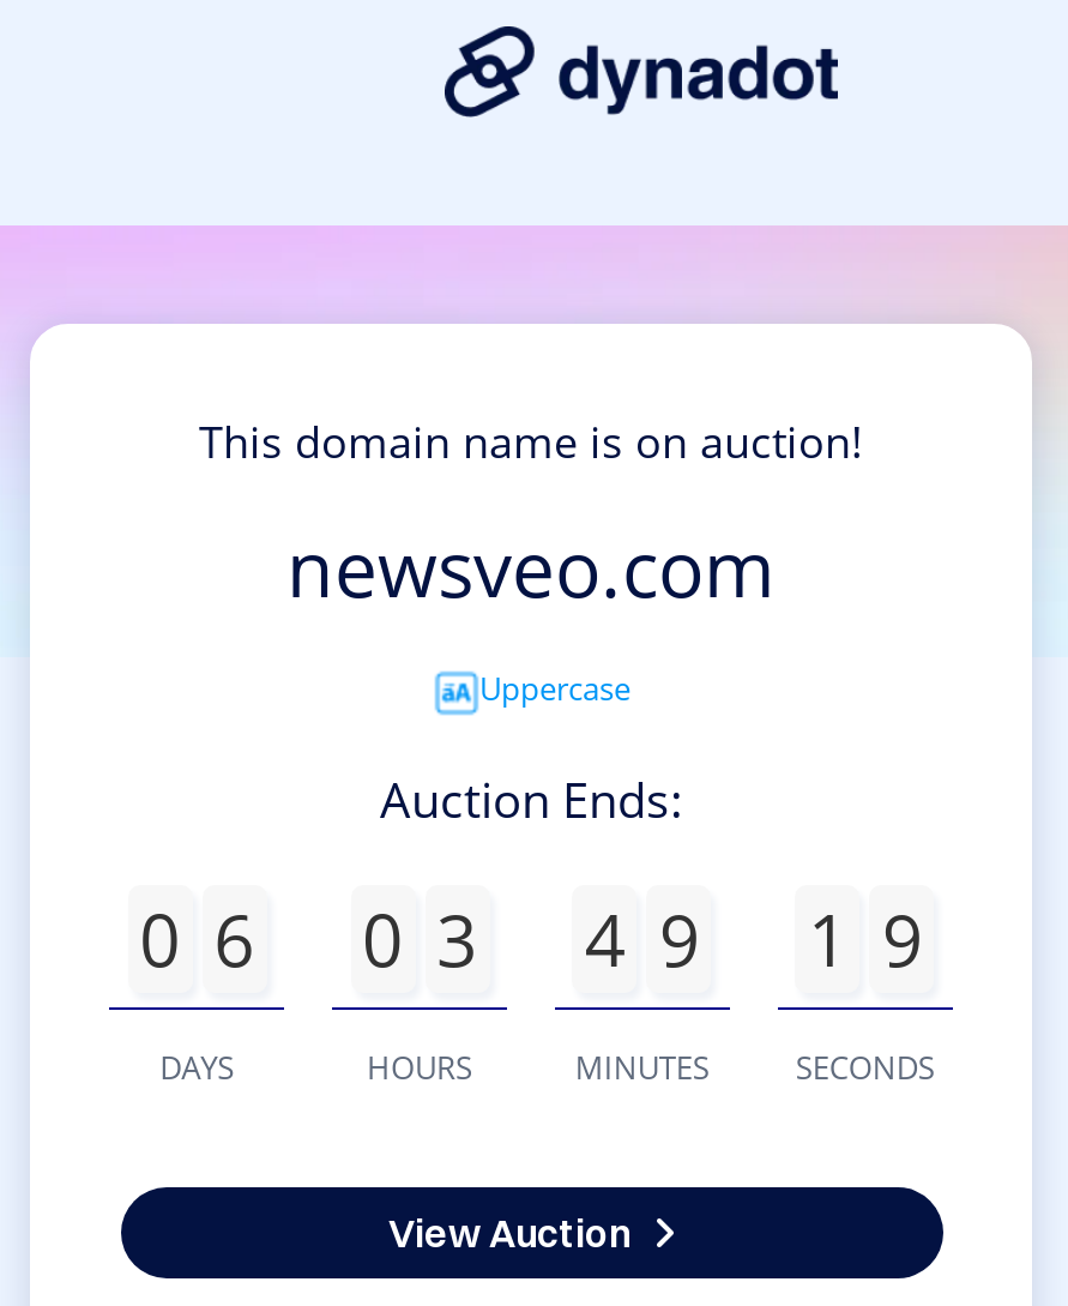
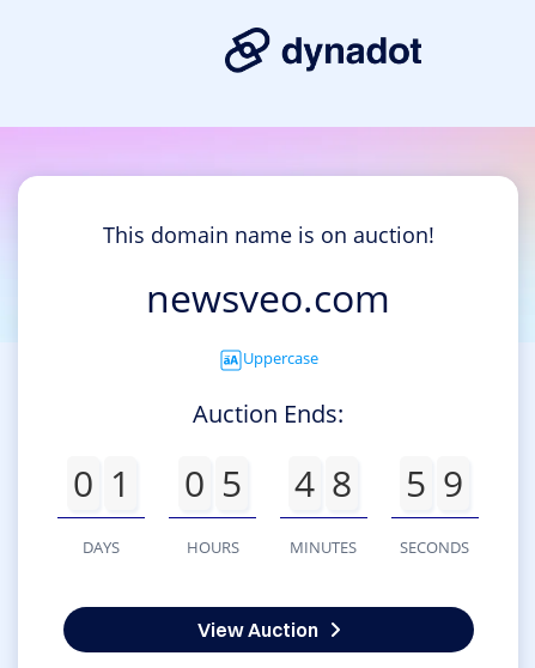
- 0 6
+ 0 1

- 0 3
+ 0 5

- 4 9
+ 4 8

- 1 9
+ 5 9
